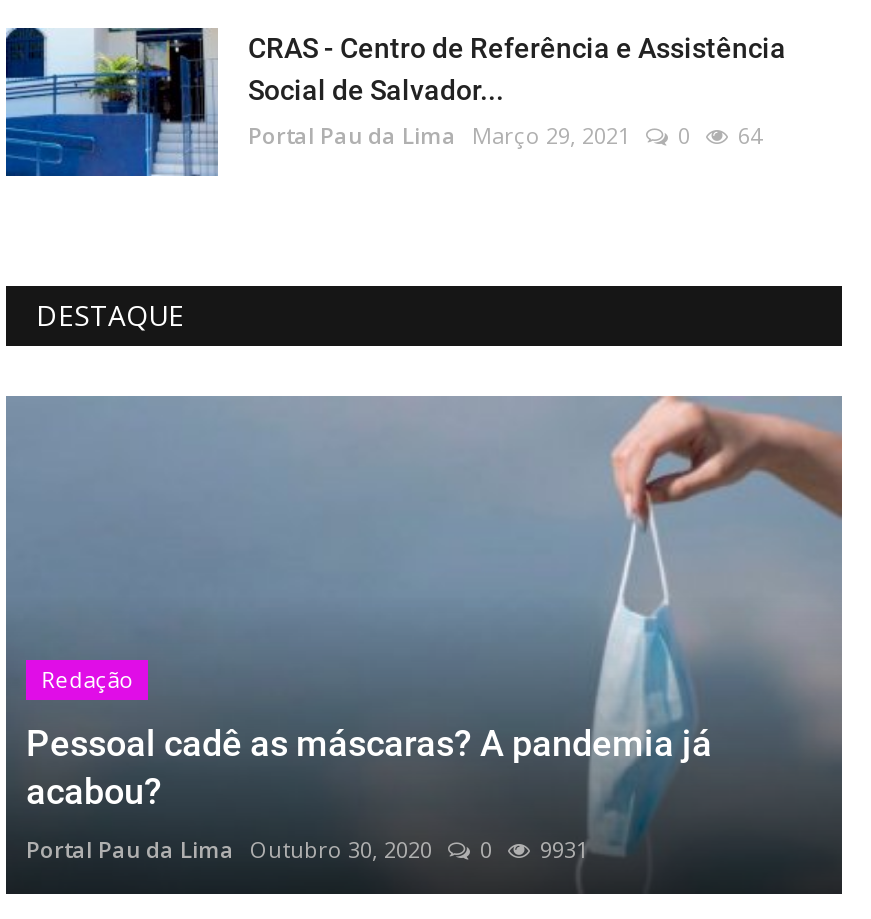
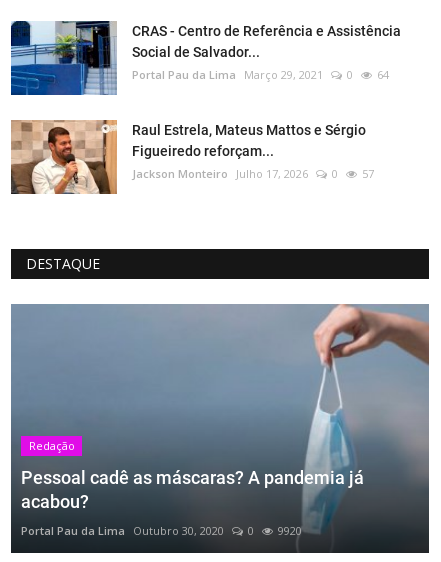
+ [image]
+ Raul Estrela, Mateus Mattos e Sérgio
+ Figueiredo reforçam...
+ Jackson Monteiro Julho 17, 2026
+ 0
+ 57

- Portal Pau da Lima Outubro 30, 2020 0 9931
+ Portal Pau da Lima Outubro 30, 2020 0 9920
